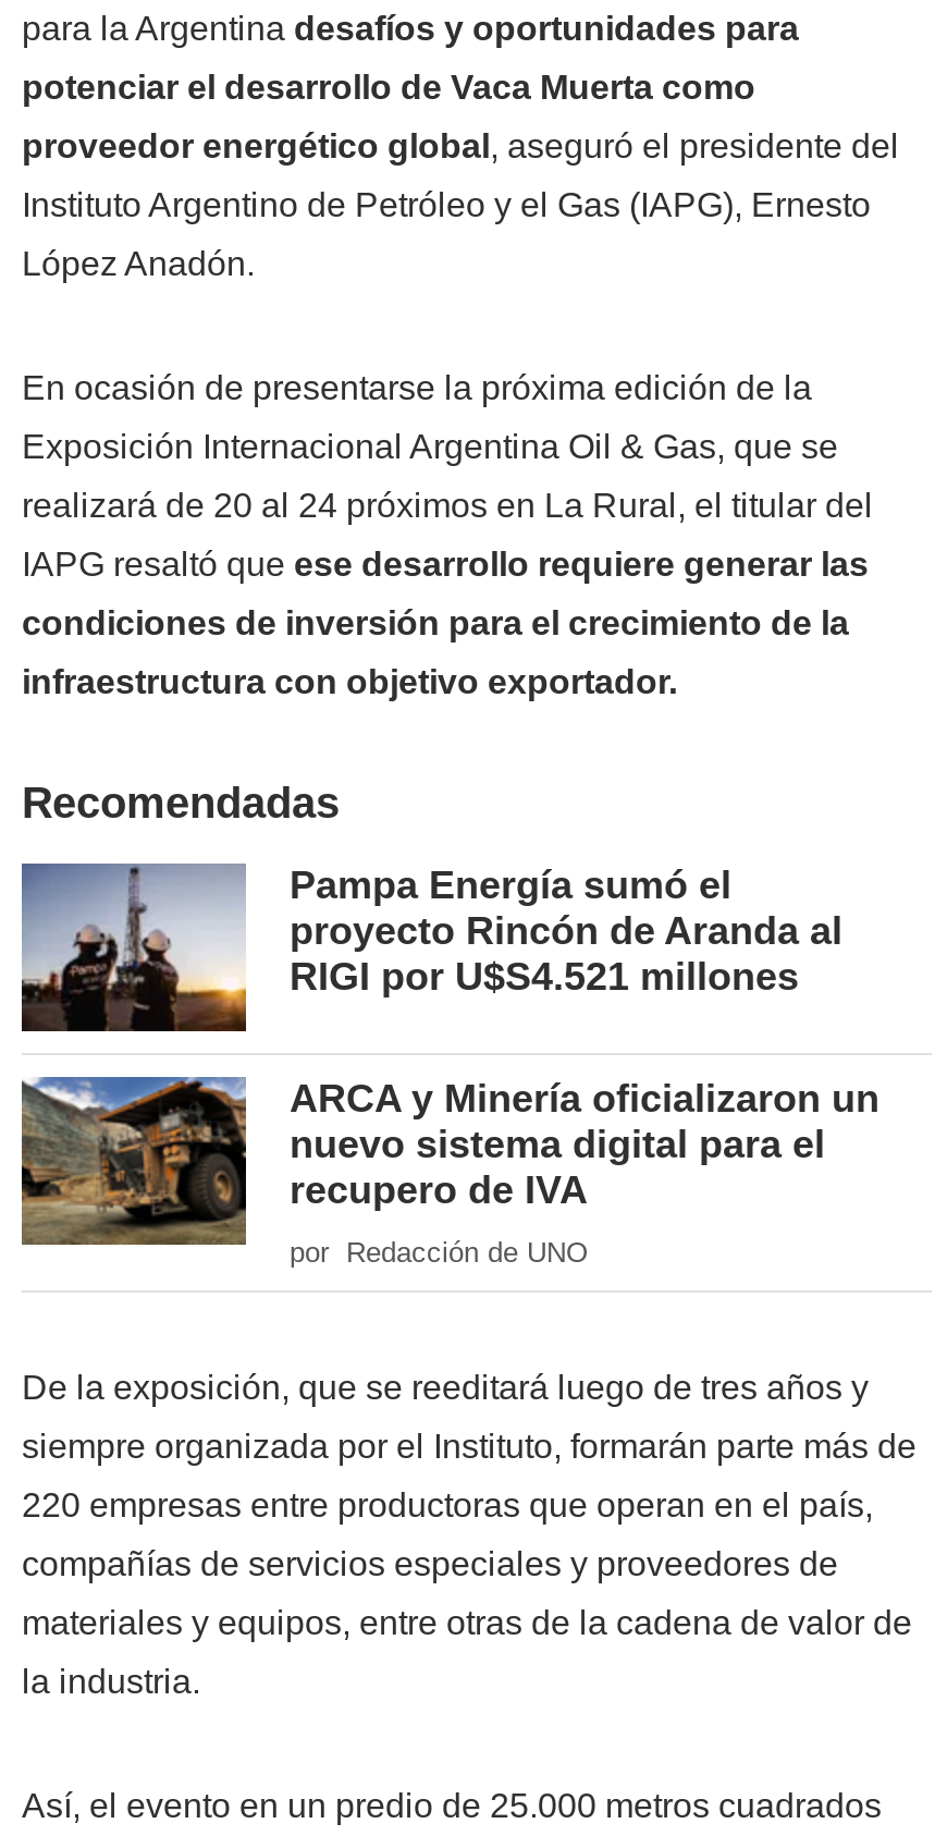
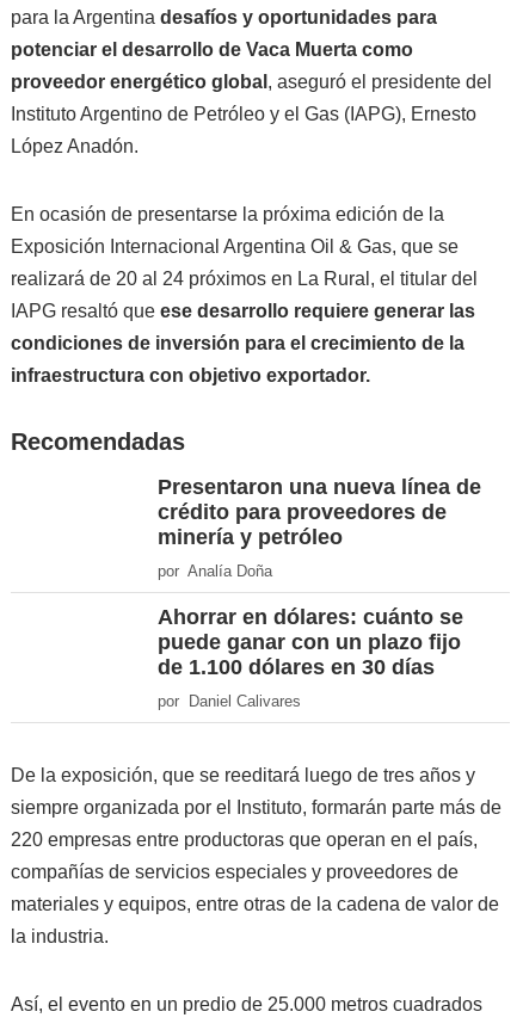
- [image]

- Pampa Energía sumó el
- proyecto Rincón de Aranda al
- RIGI por U$S4.521 millones
- ARCA y Minería oficializaron un
- nuevo sistema digital para el
- recupero de IVA
- por Redacción de UNO
+ Presentaron una nueva línea de
+ crédito para proveedores de
+ minería y petróleo
+ por Analía Doña
+ Ahorrar en dólares: cuánto se
+ puede ganar con un plazo fijo
+ de 1.100 dólares en 30 días
+ por Daniel Calivares

- [image]
